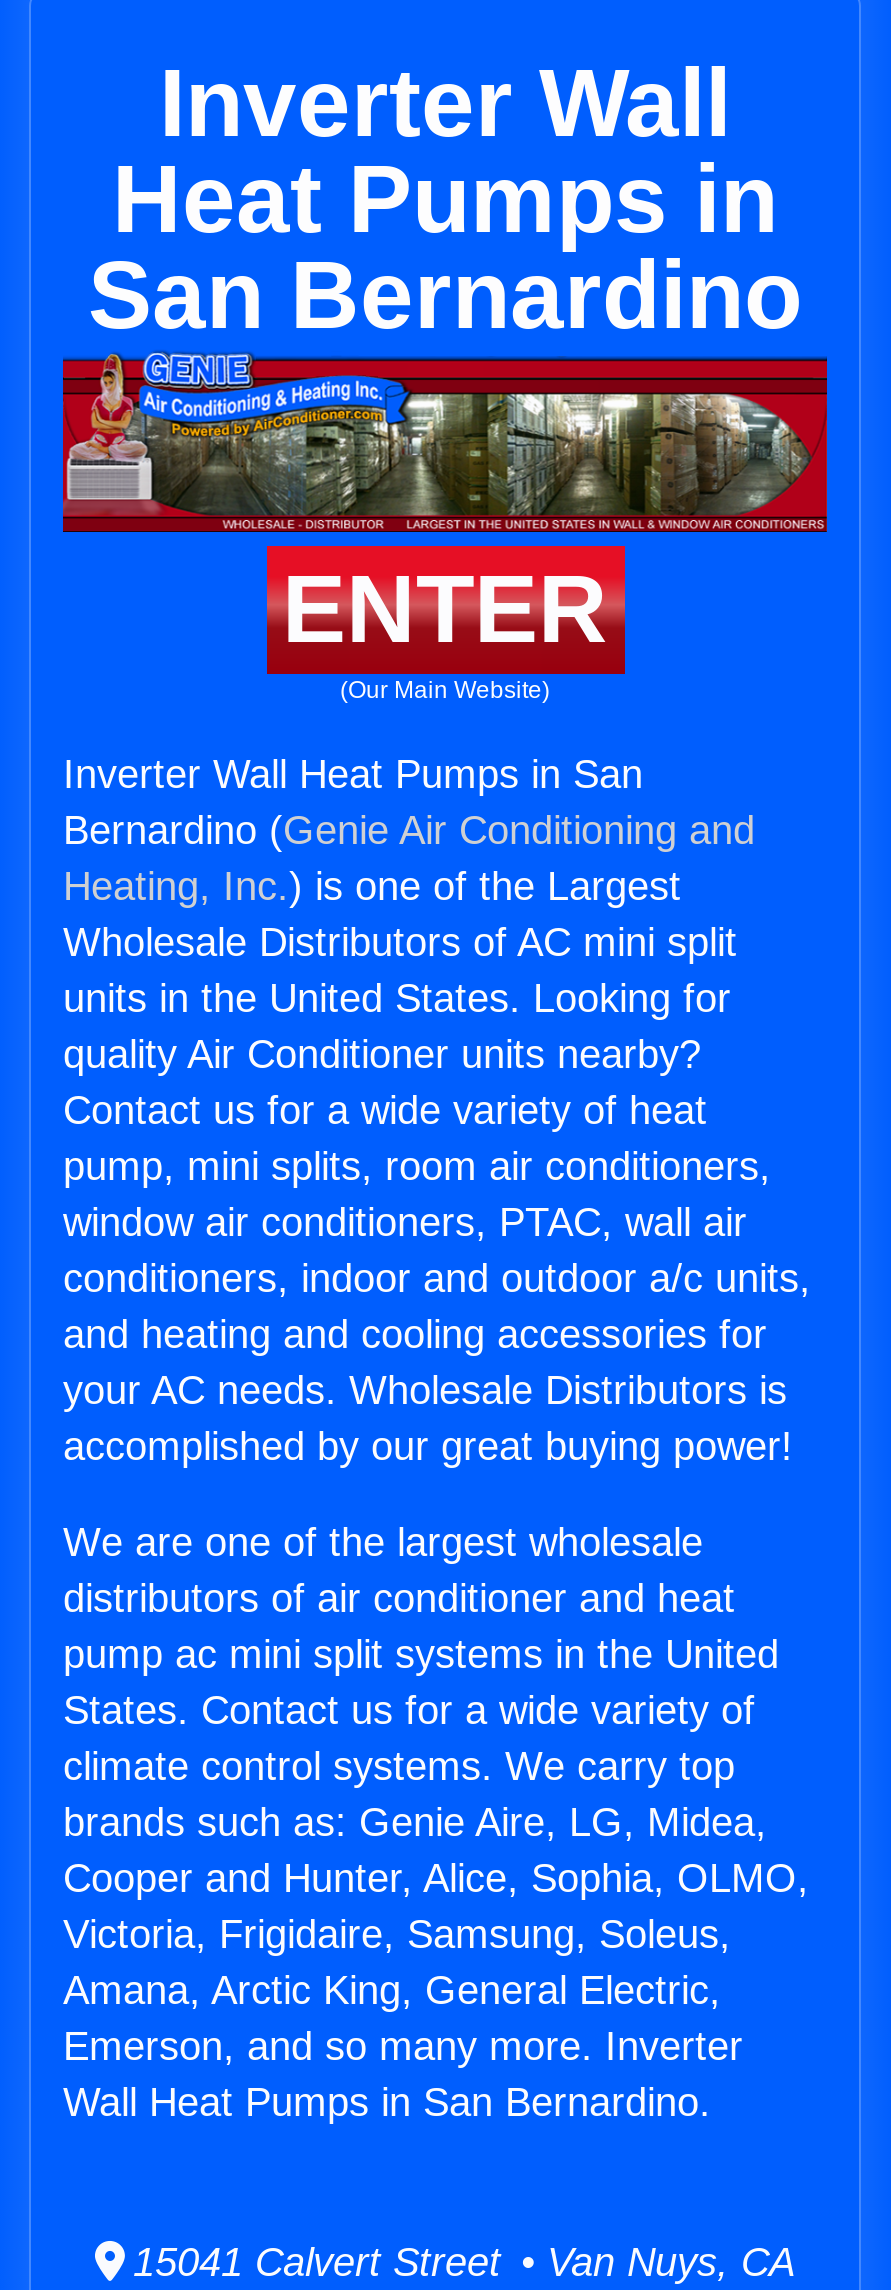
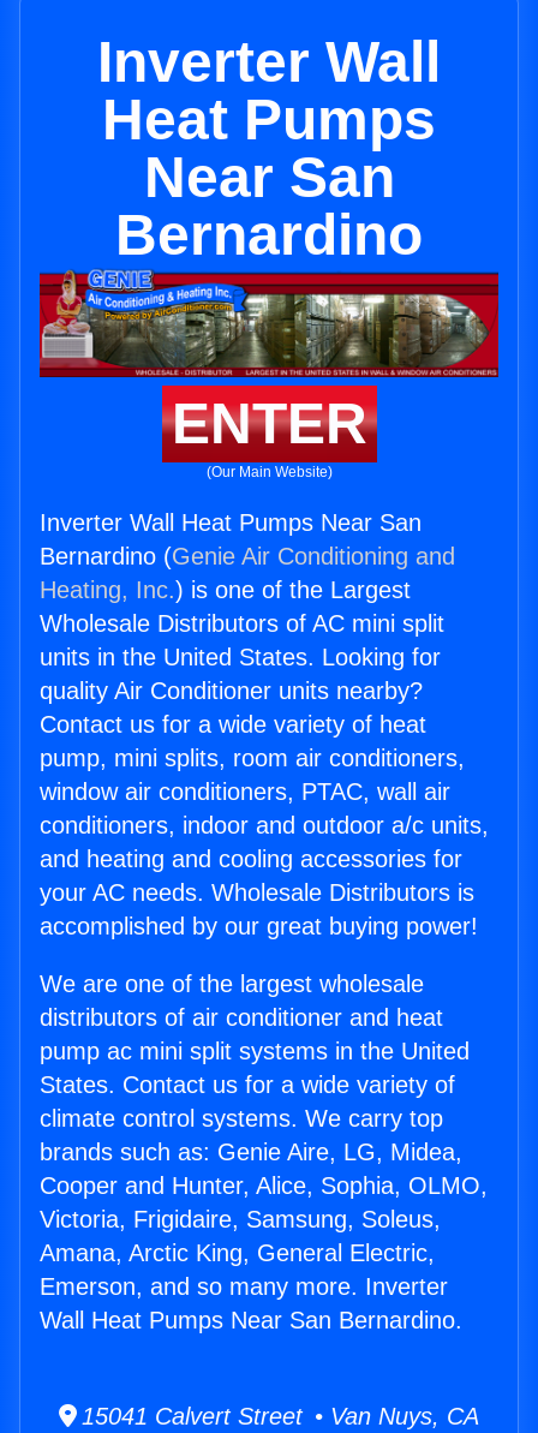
- Heat Pumps in
- San Bernardino
+ Heat Pumps
+ Near San
+ Bernardino

- Inverter Wall Heat Pumps in San
+ Inverter Wall Heat Pumps Near San

- Wall Heat Pumps in San Bernardino.
+ Wall Heat Pumps Near San Bernardino.
